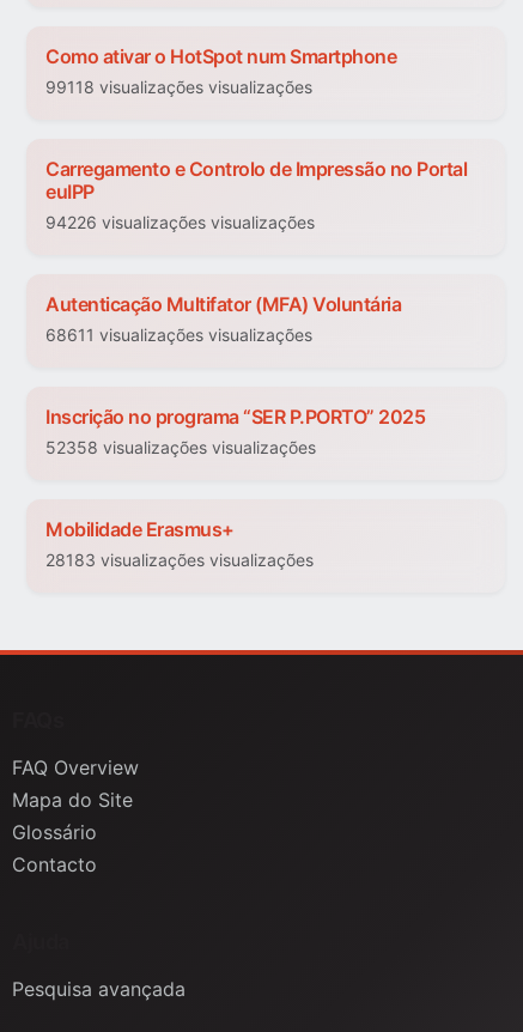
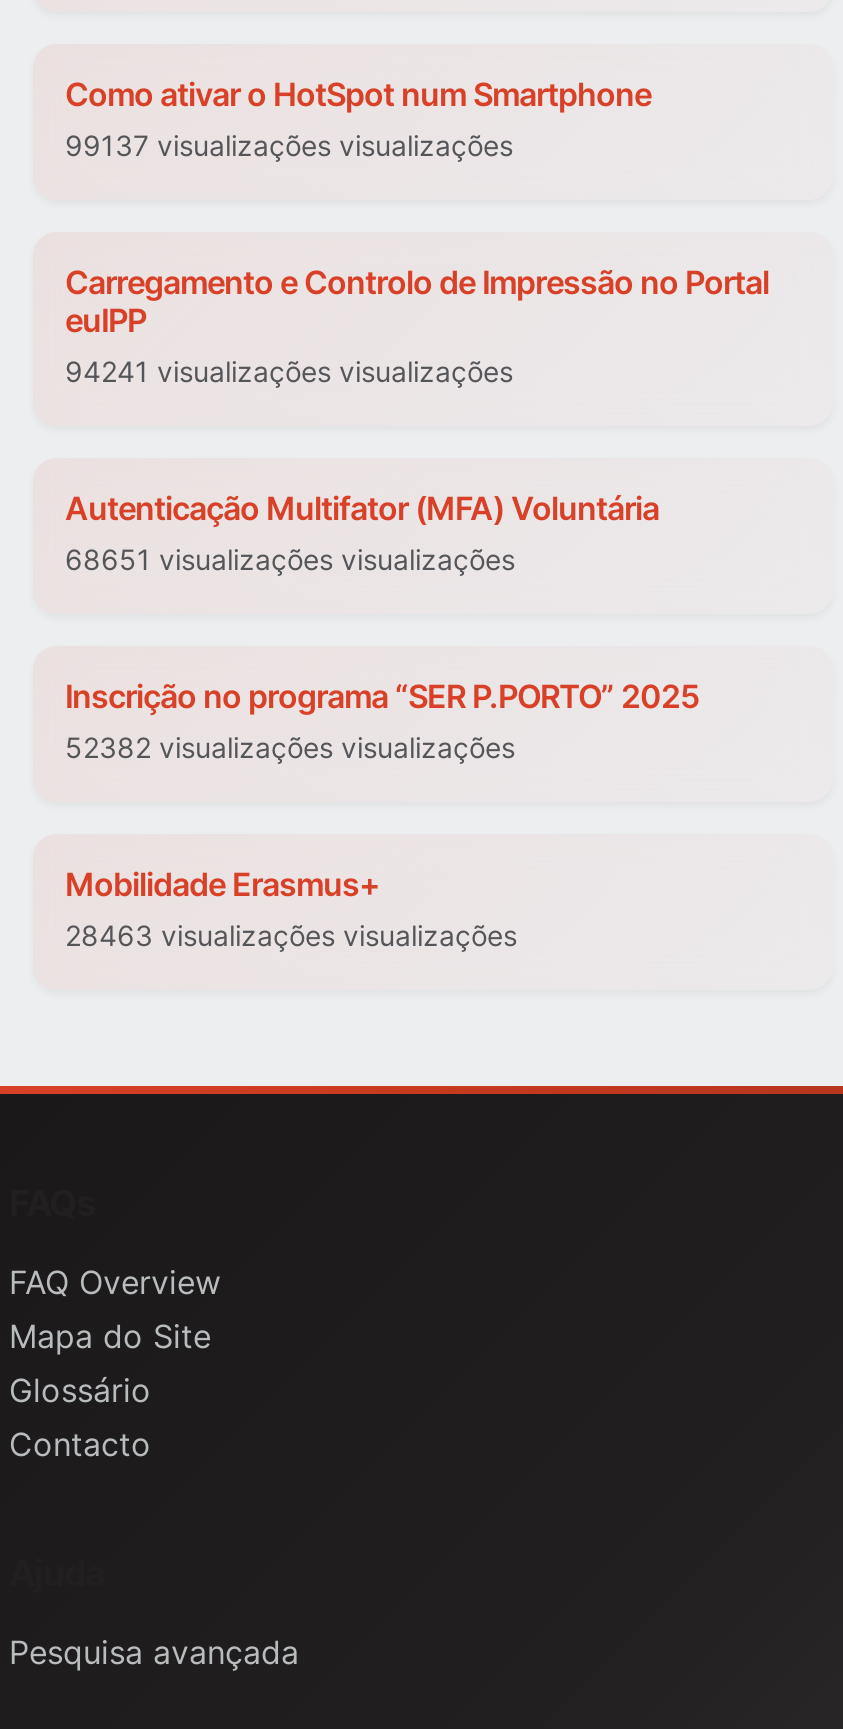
- 99118 visualizações visualizações
+ 99137 visualizações visualizações

- 94226 visualizações visualizações
+ 94241 visualizações visualizações

- 68611 visualizações visualizações
+ 68651 visualizações visualizações

- 52358 visualizações visualizações
+ 52382 visualizações visualizações

- 28183 visualizações visualizações
+ 28463 visualizações visualizações
